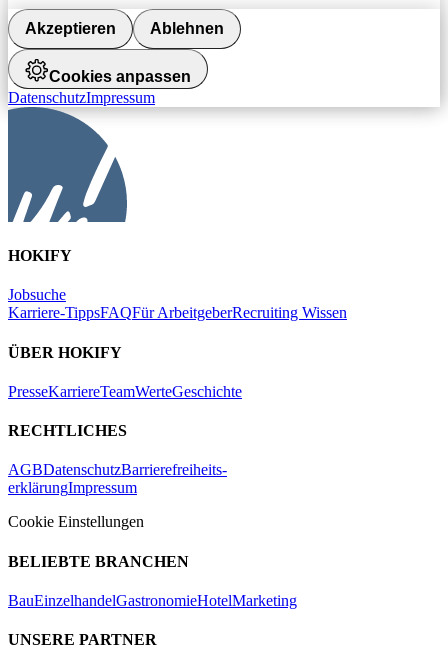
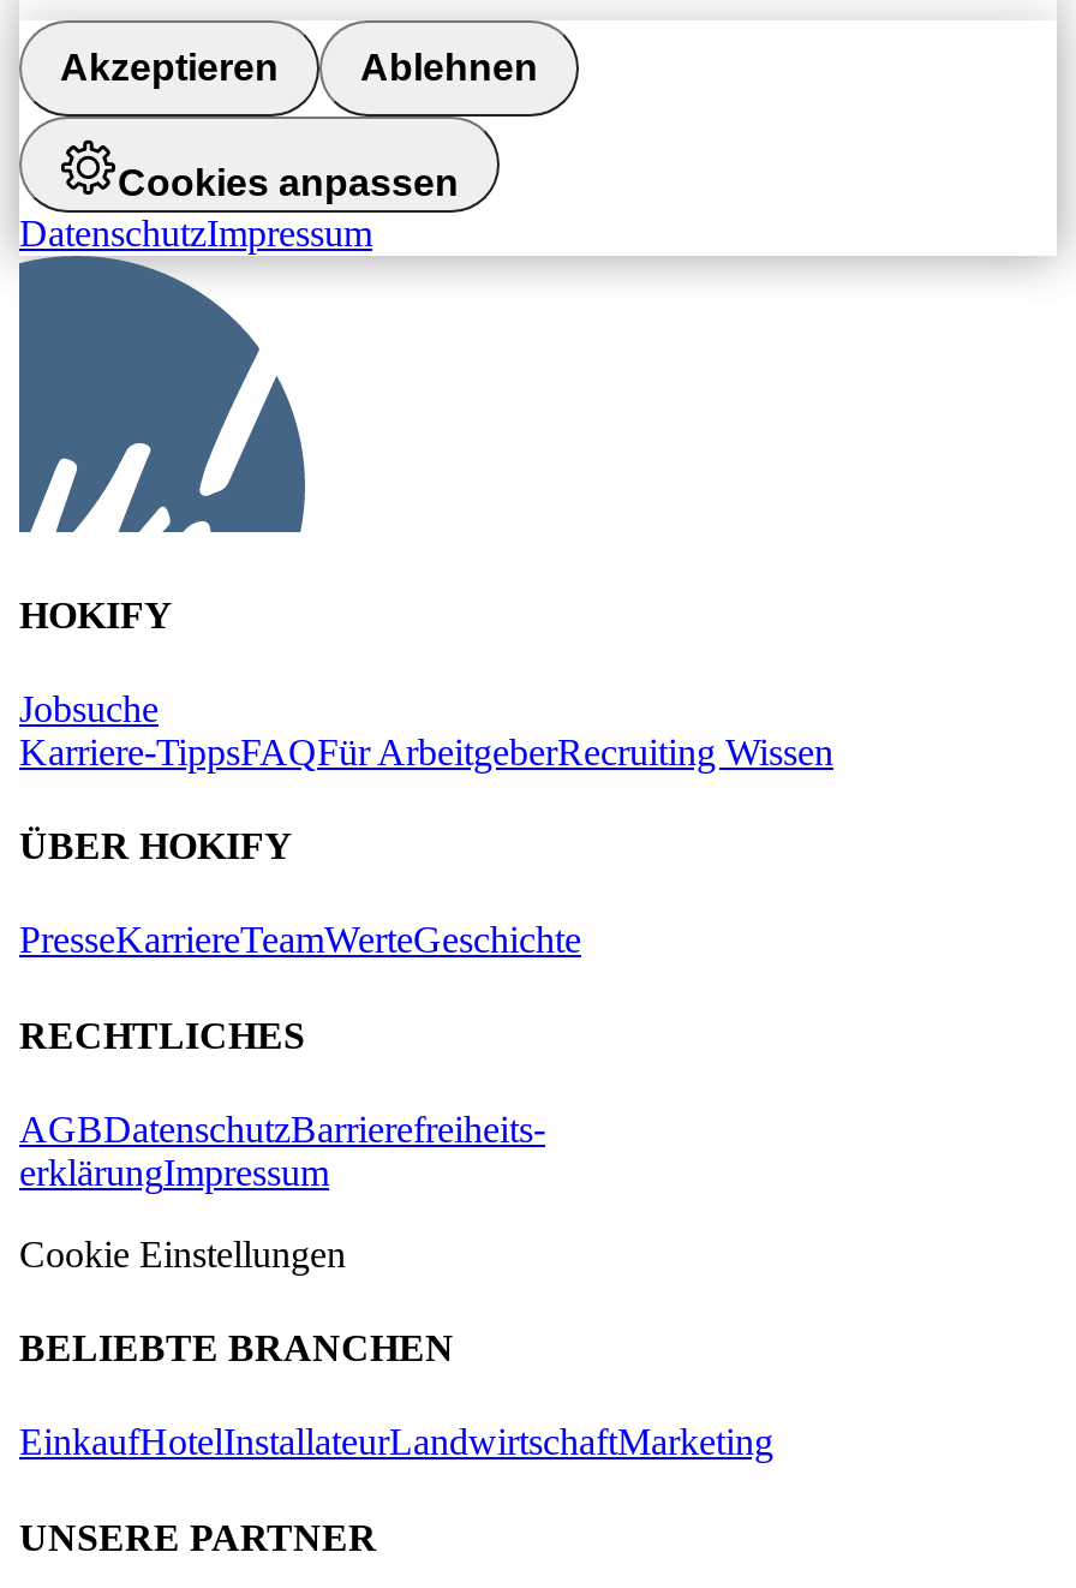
- BauEinzelhandelGastronomieHotelMarketing
+ EinkaufHotelInstallateurLandwirtschaftMarketing
